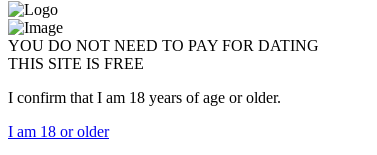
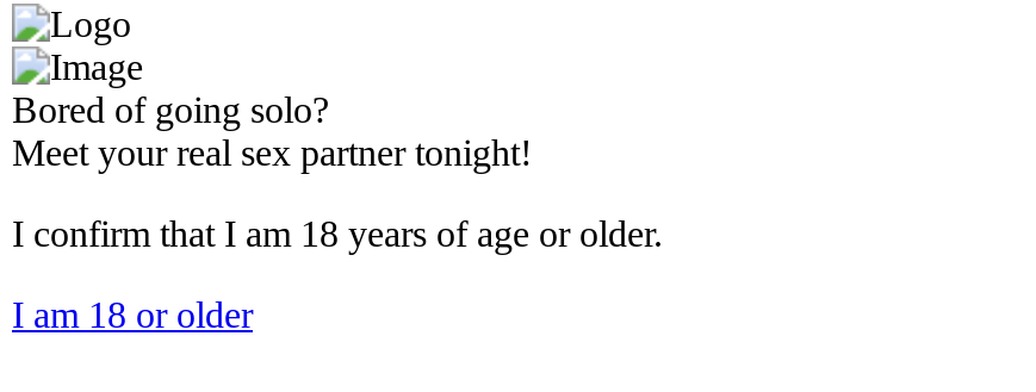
- YOU DO NOT NEED TO PAY FOR DATING
- THIS SITE IS FREE
+ Bored of going solo?
+ Meet your real sex partner tonight!
